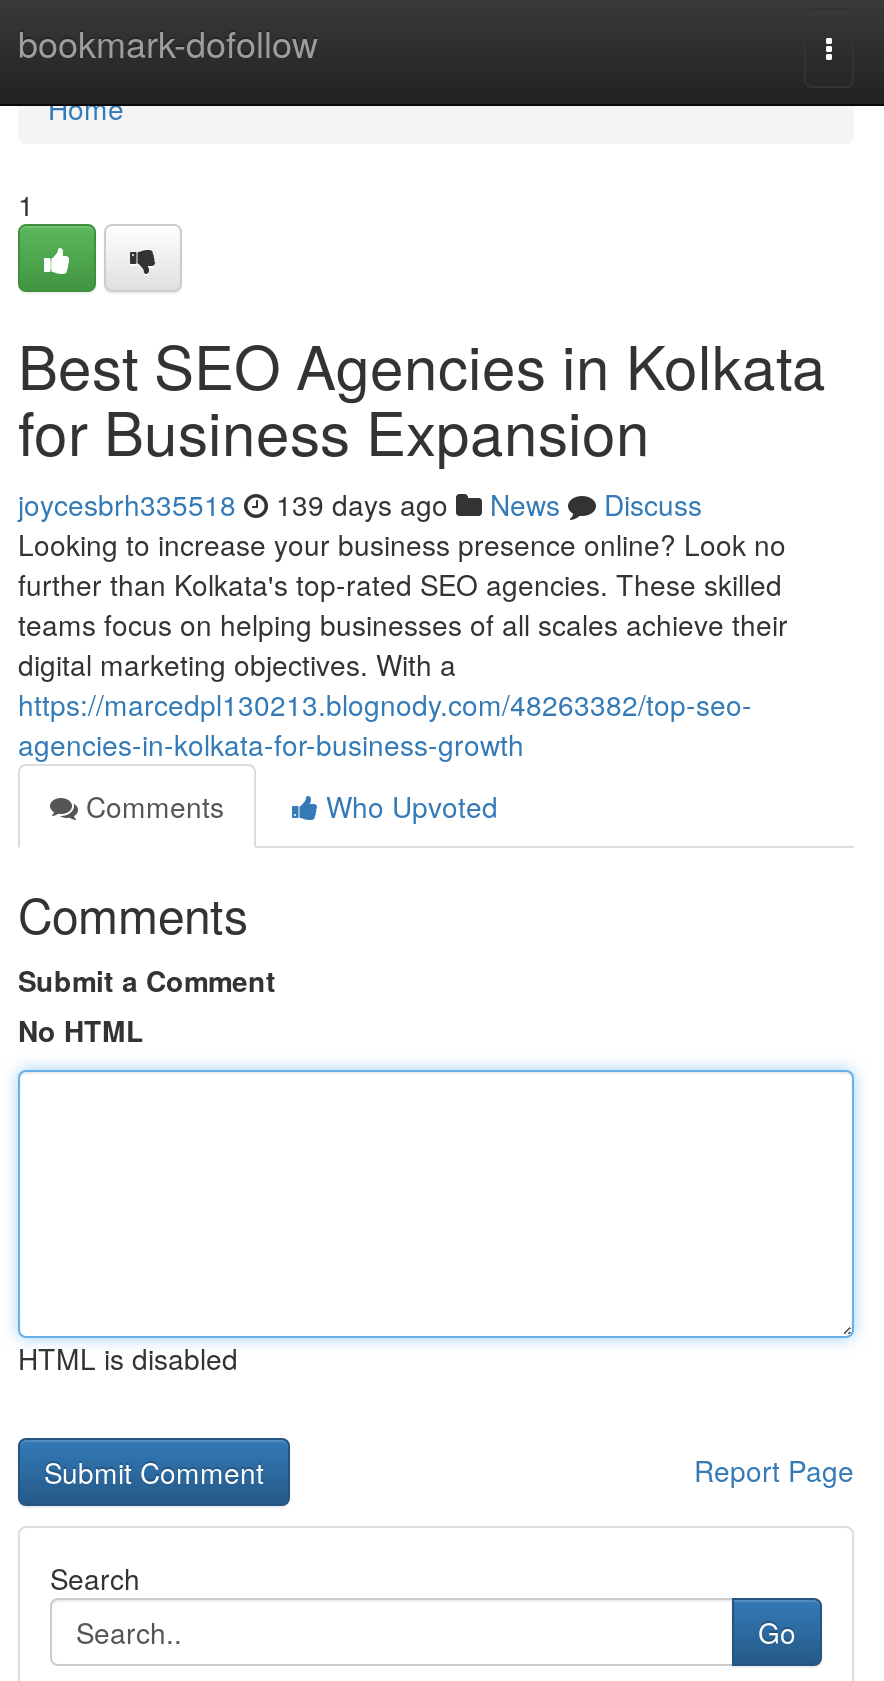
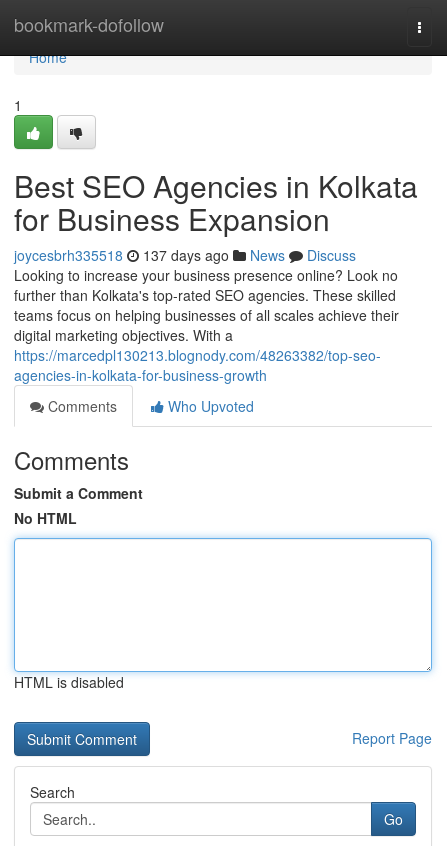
- joycesbrh335518 139 days ago News Discuss
+ joycesbrh335518 137 days ago News Discuss
